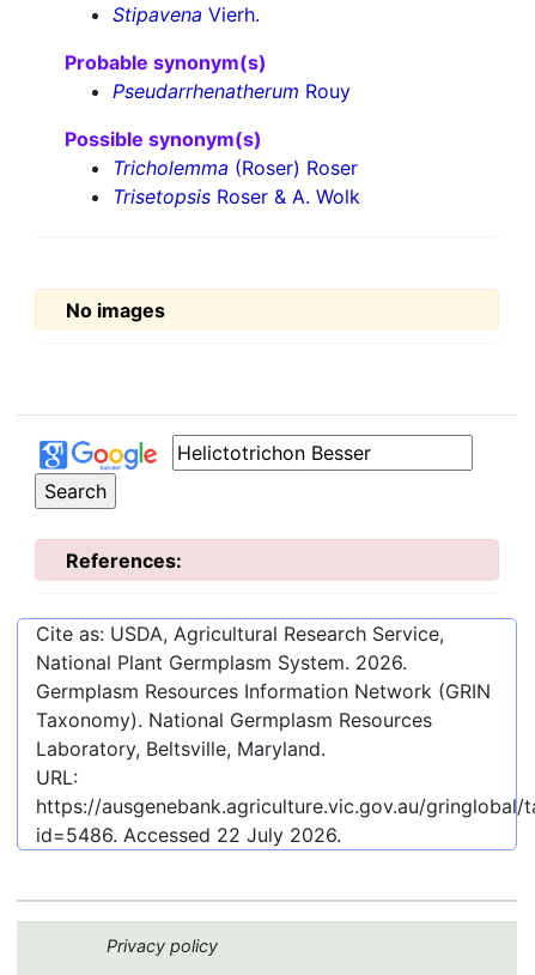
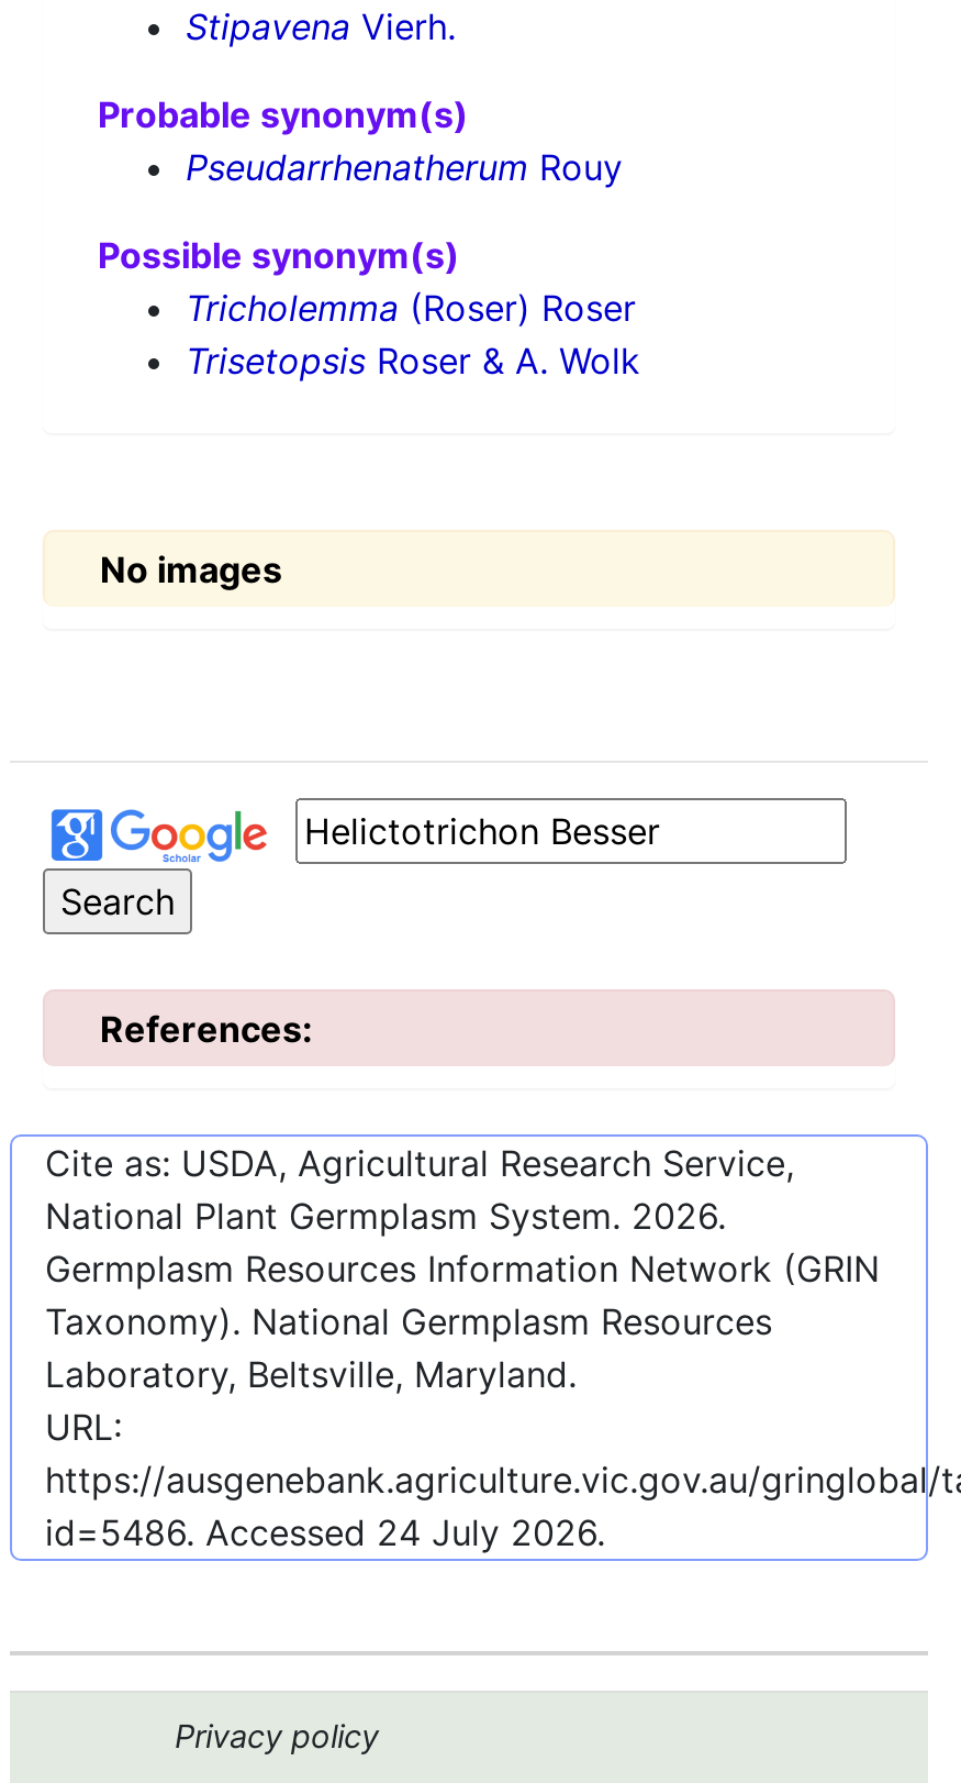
- id=5486. Accessed 22 July 2026.
+ id=5486. Accessed 24 July 2026.
